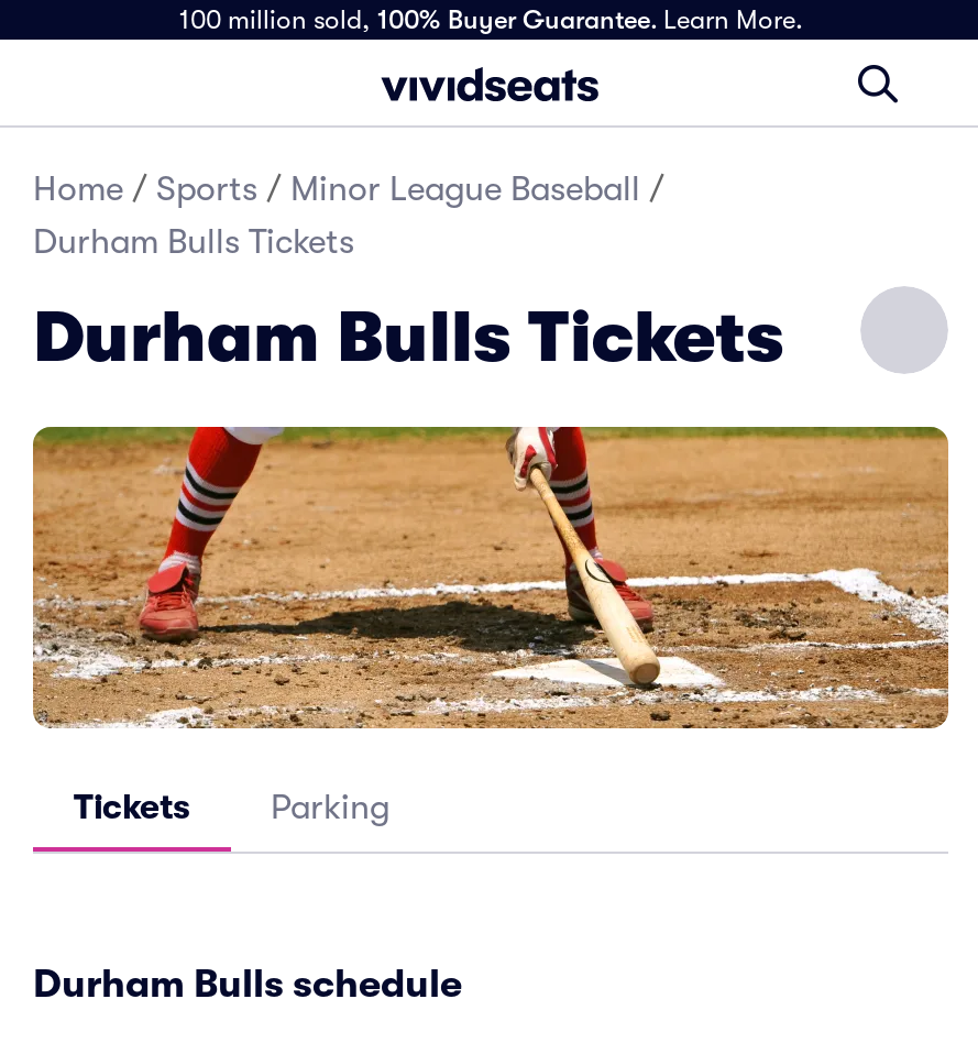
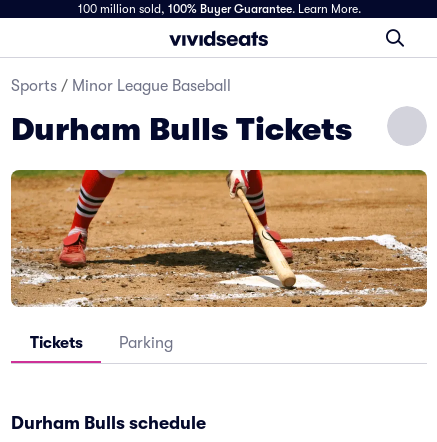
- Home / Sports / Minor League Baseball /
- Durham Bulls Tickets
+ Sports / Minor League Baseball
